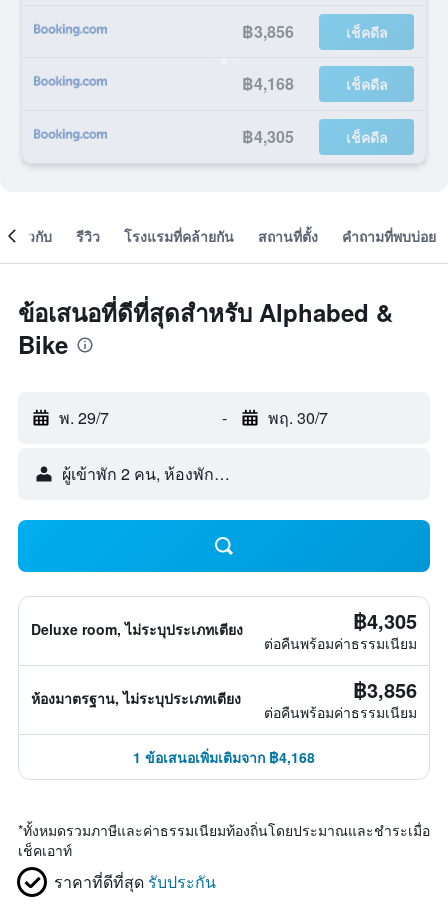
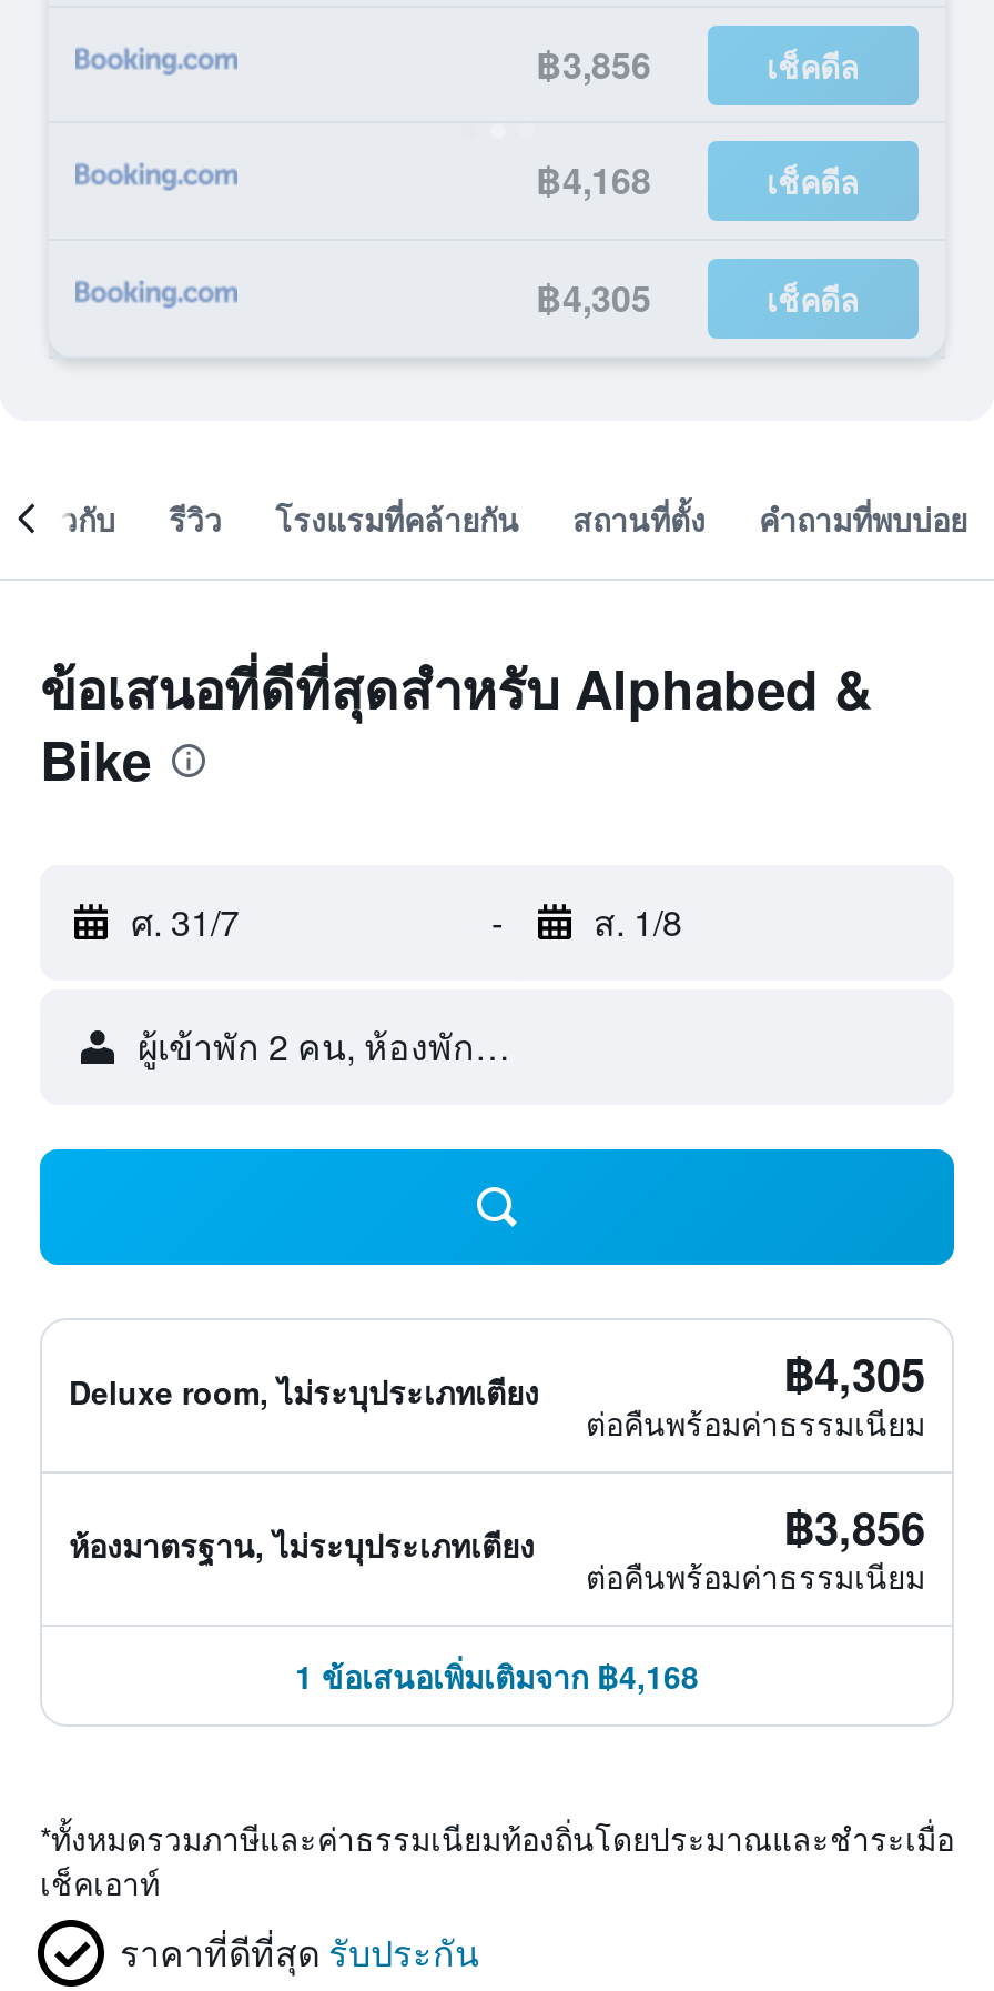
- พ. 29/7
+ ศ. 31/7

- พฤ. 30/7
+ ส. 1/8
